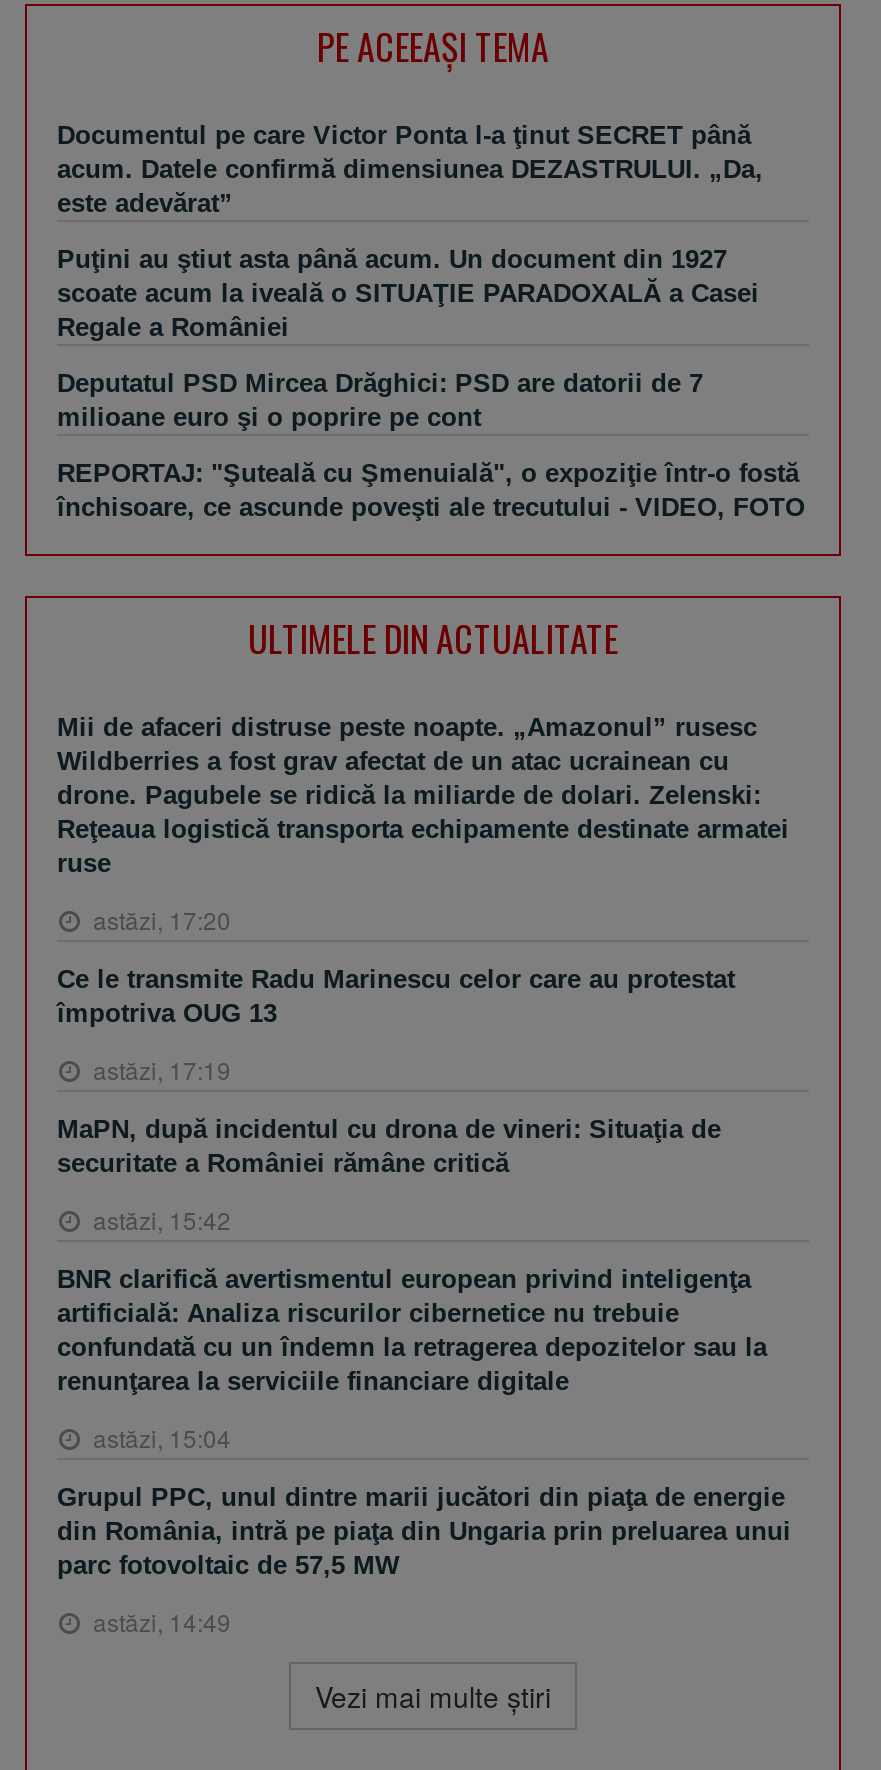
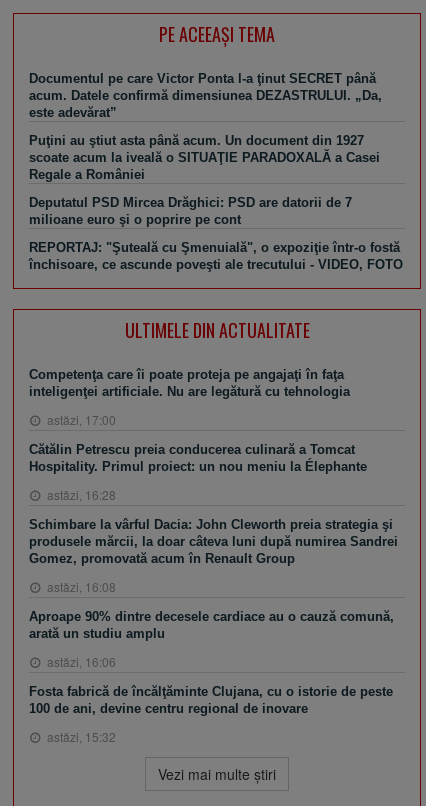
- Mii de afaceri distruse peste noapte. „Amazonul” rusesc
- Wildberries a fost grav afectat de un atac ucrainean cu
- drone. Pagubele se ridică la miliarde de dolari. Zelenski:
- Reţeaua logistică transporta echipamente destinate armatei
- ruse
+ Competenţa care îi poate proteja pe angajaţi în faţa
+ inteligenţei artificiale. Nu are legătură cu tehnologia

- astăzi, 17:20
+ astăzi, 17:00

- Ce le transmite Radu Marinescu celor care au protestat
- împotriva OUG 13
+ Cătălin Petrescu preia conducerea culinară a Tomcat
+ Hospitality. Primul proiect: un nou meniu la Élephante

- astăzi, 17:19
+ astăzi, 16:28

- MaPN, după incidentul cu drona de vineri: Situaţia de
- securitate a României rămâne critică
+ Schimbare la vârful Dacia: John Cleworth preia strategia şi
+ produsele mărcii, la doar câteva luni după numirea Sandrei
+ Gomez, promovată acum în Renault Group

- astăzi, 15:42
+ astăzi, 16:08

- BNR clarifică avertismentul european privind inteligenţa
- artificială: Analiza riscurilor cibernetice nu trebuie
- confundată cu un îndemn la retragerea depozitelor sau la
- renunţarea la serviciile financiare digitale
+ Aproape 90% dintre decesele cardiace au o cauză comună,
+ arată un studiu amplu

- astăzi, 15:04
+ astăzi, 16:06

- Grupul PPC, unul dintre marii jucători din piaţa de energie
- din România, intră pe piaţa din Ungaria prin preluarea unui
- parc fotovoltaic de 57,5 MW
+ Fosta fabrică de încălţăminte Clujana, cu o istorie de peste
+ 100 de ani, devine centru regional de inovare

- astăzi, 14:49
+ astăzi, 15:32
